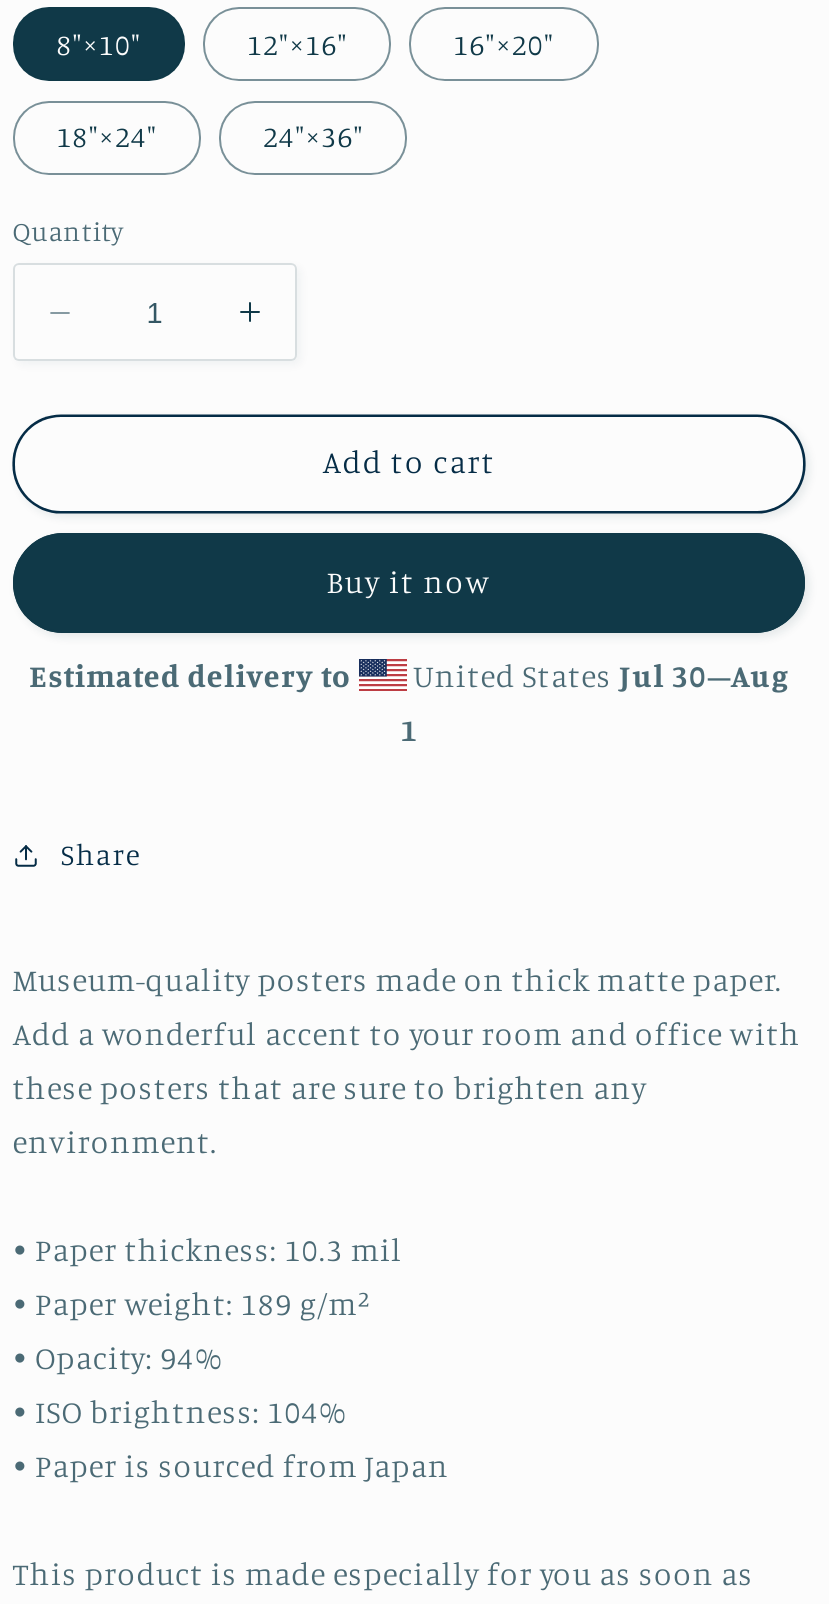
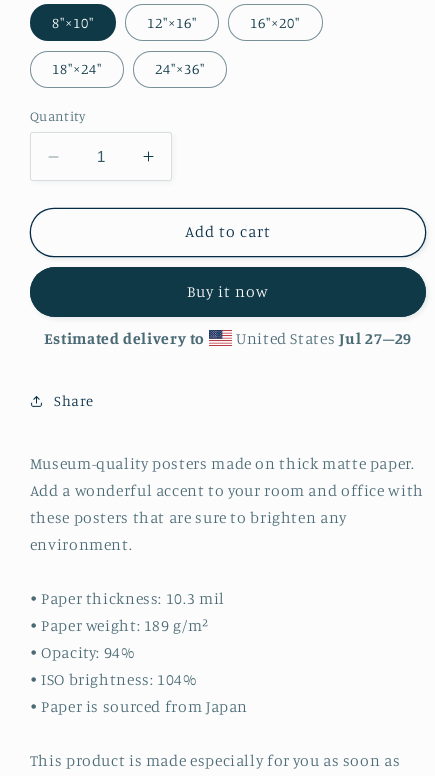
- United States Jul 30–Aug
- 1
+ United States Jul 27–29
